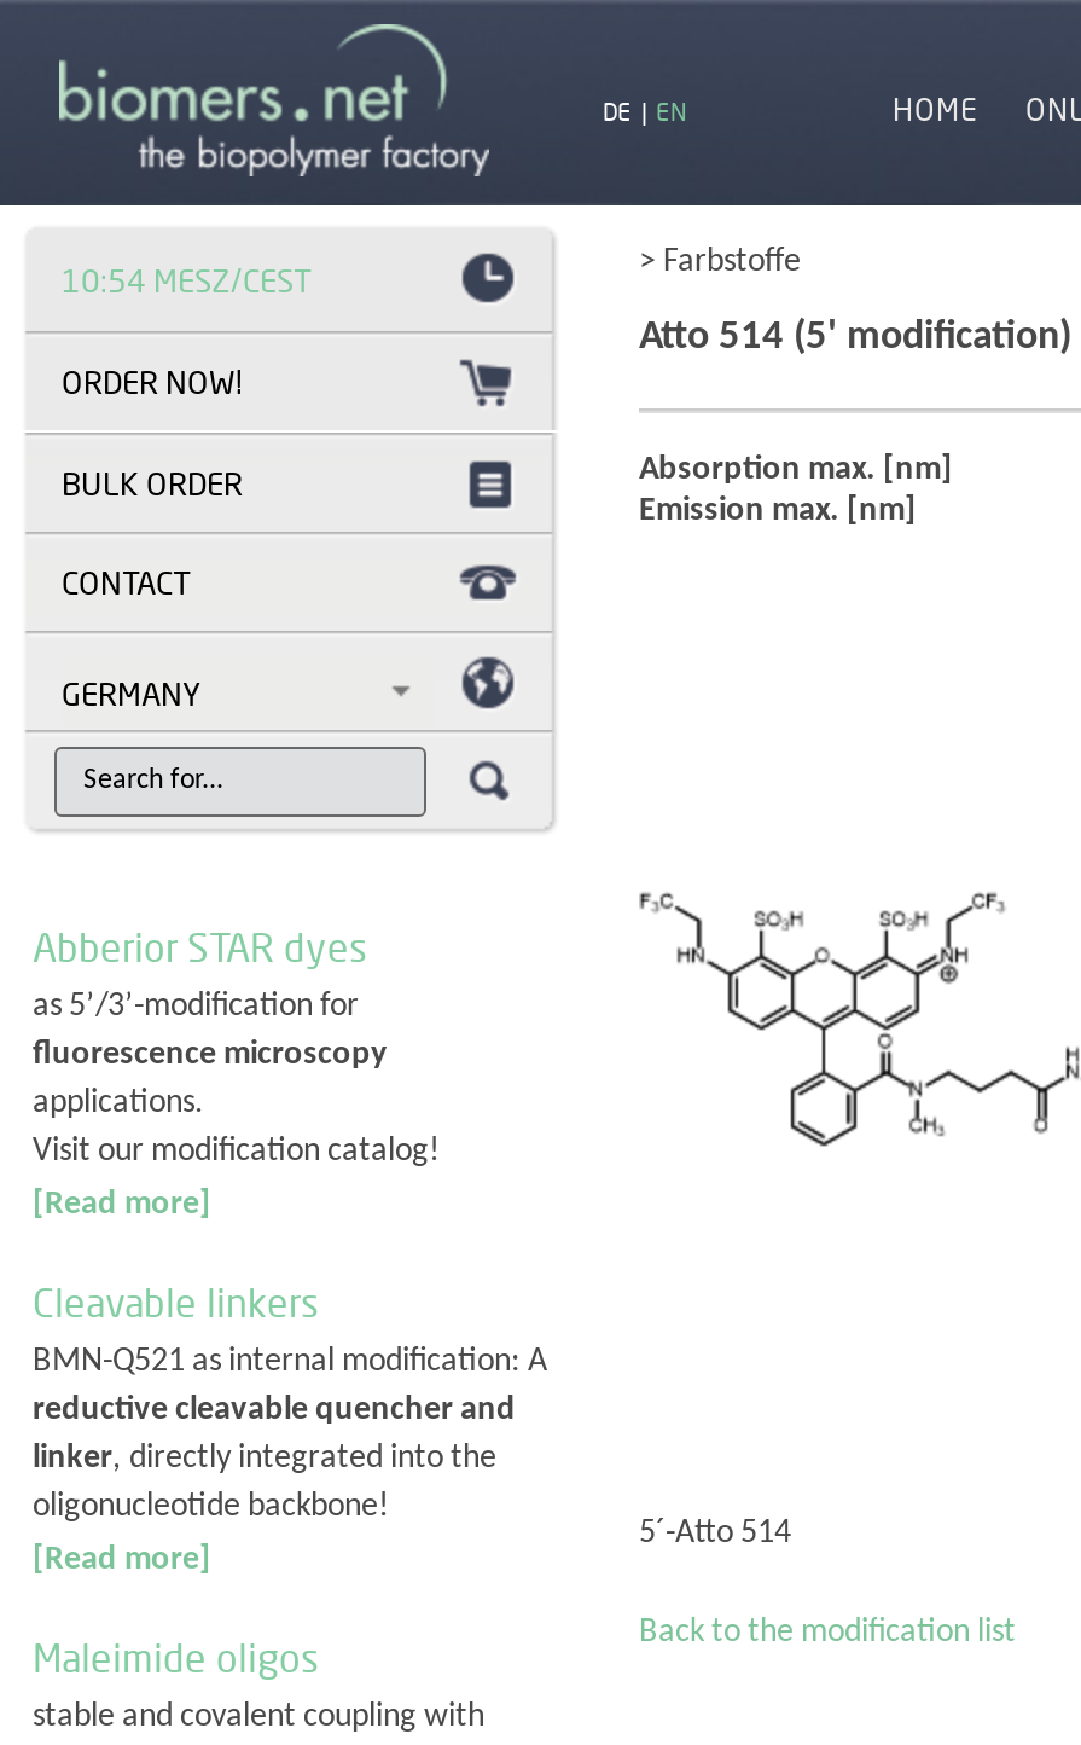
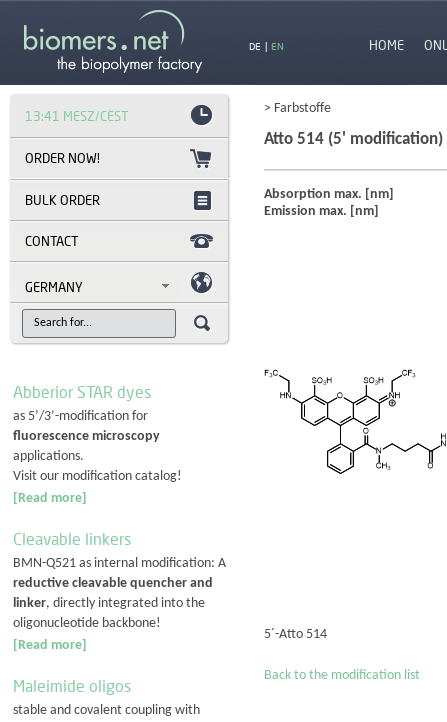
- 10:54 MESZ/CEST
+ 13:41 MESZ/CEST
